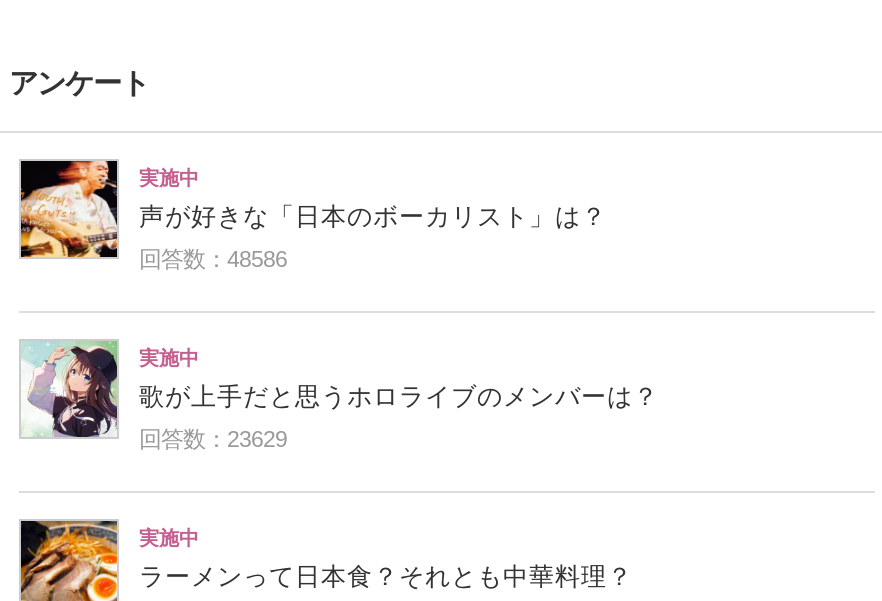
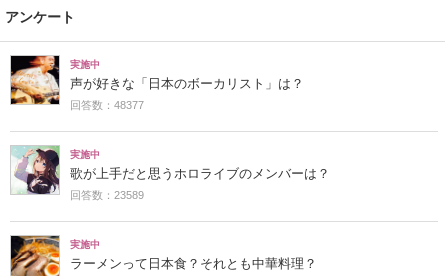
- 回答数：48586
+ 回答数：48377

- 回答数：23629
+ 回答数：23589
